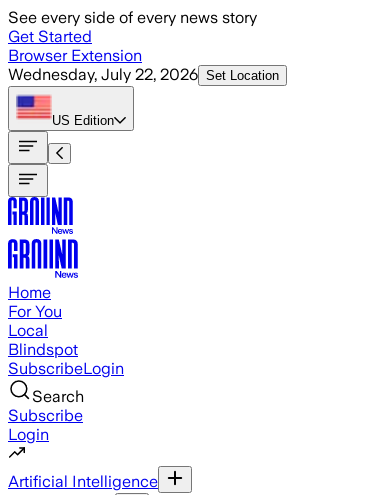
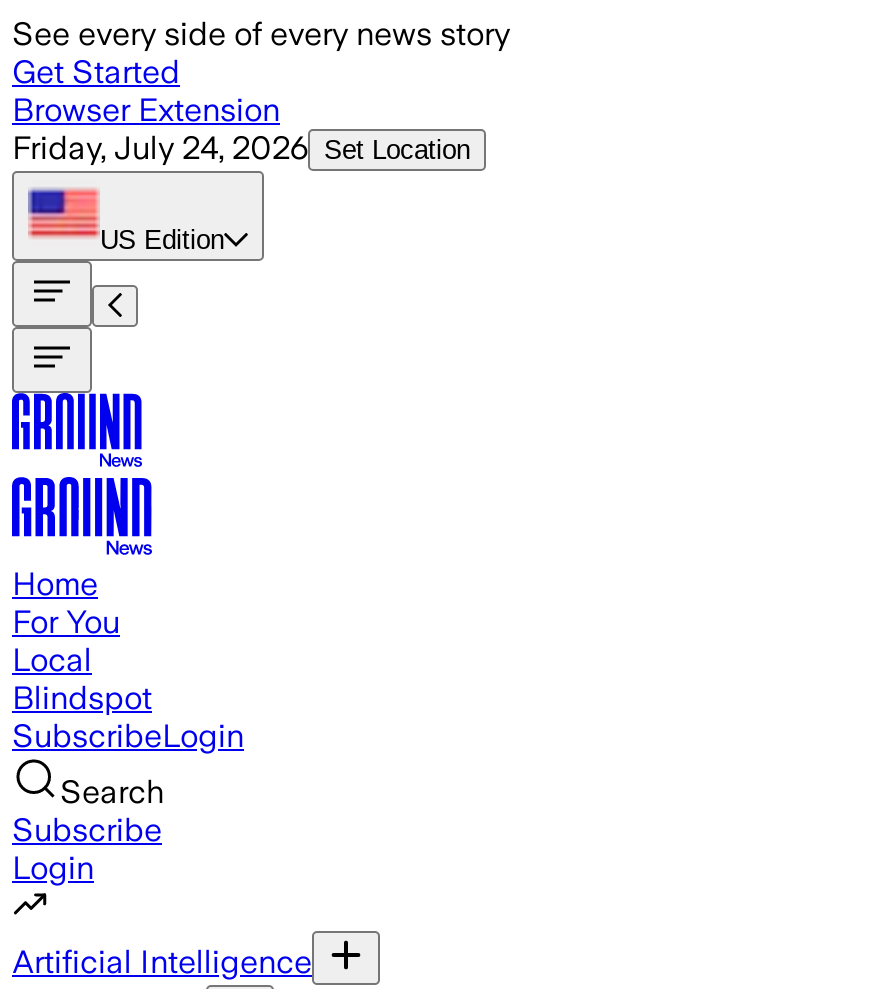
- Wednesday, July 22, 2026 Set Location
+ Friday, July 24, 2026 Set Location
